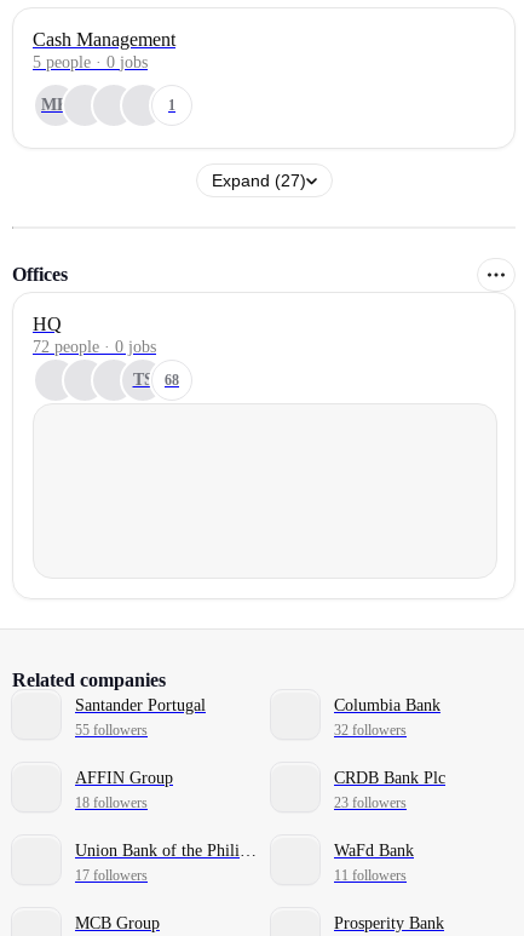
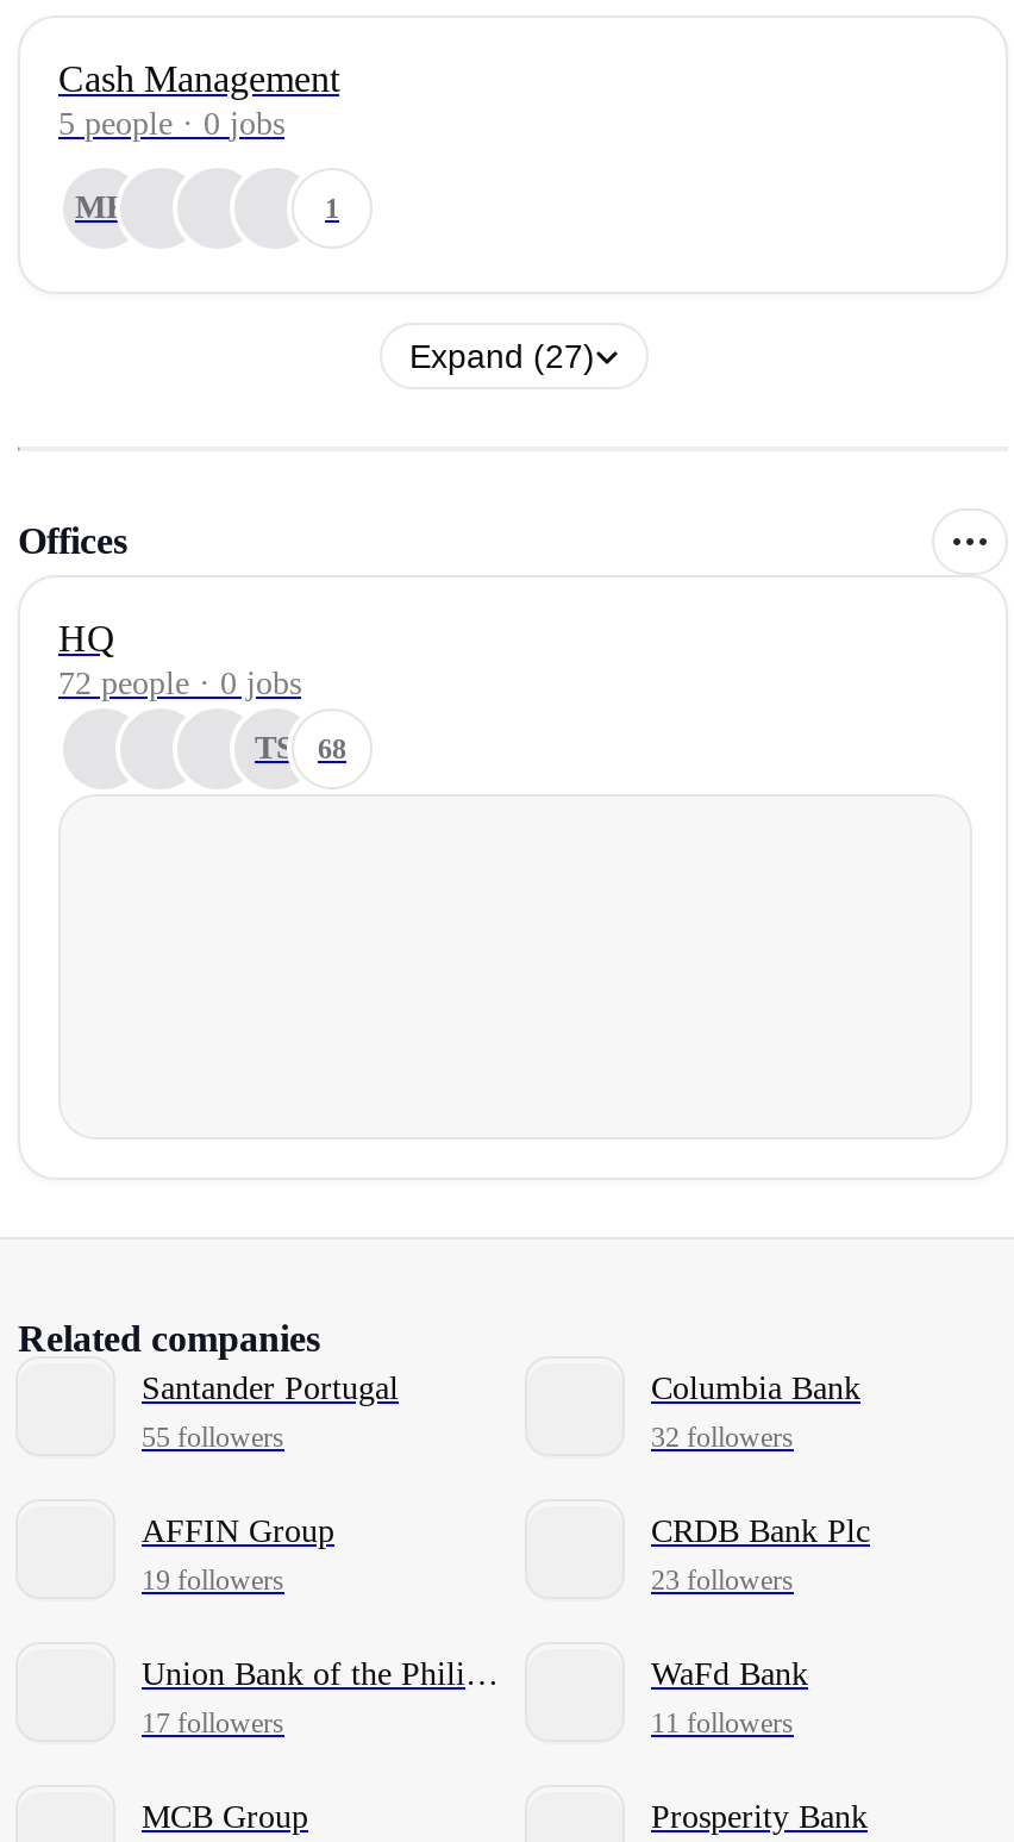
- 18 followers
+ 19 followers
